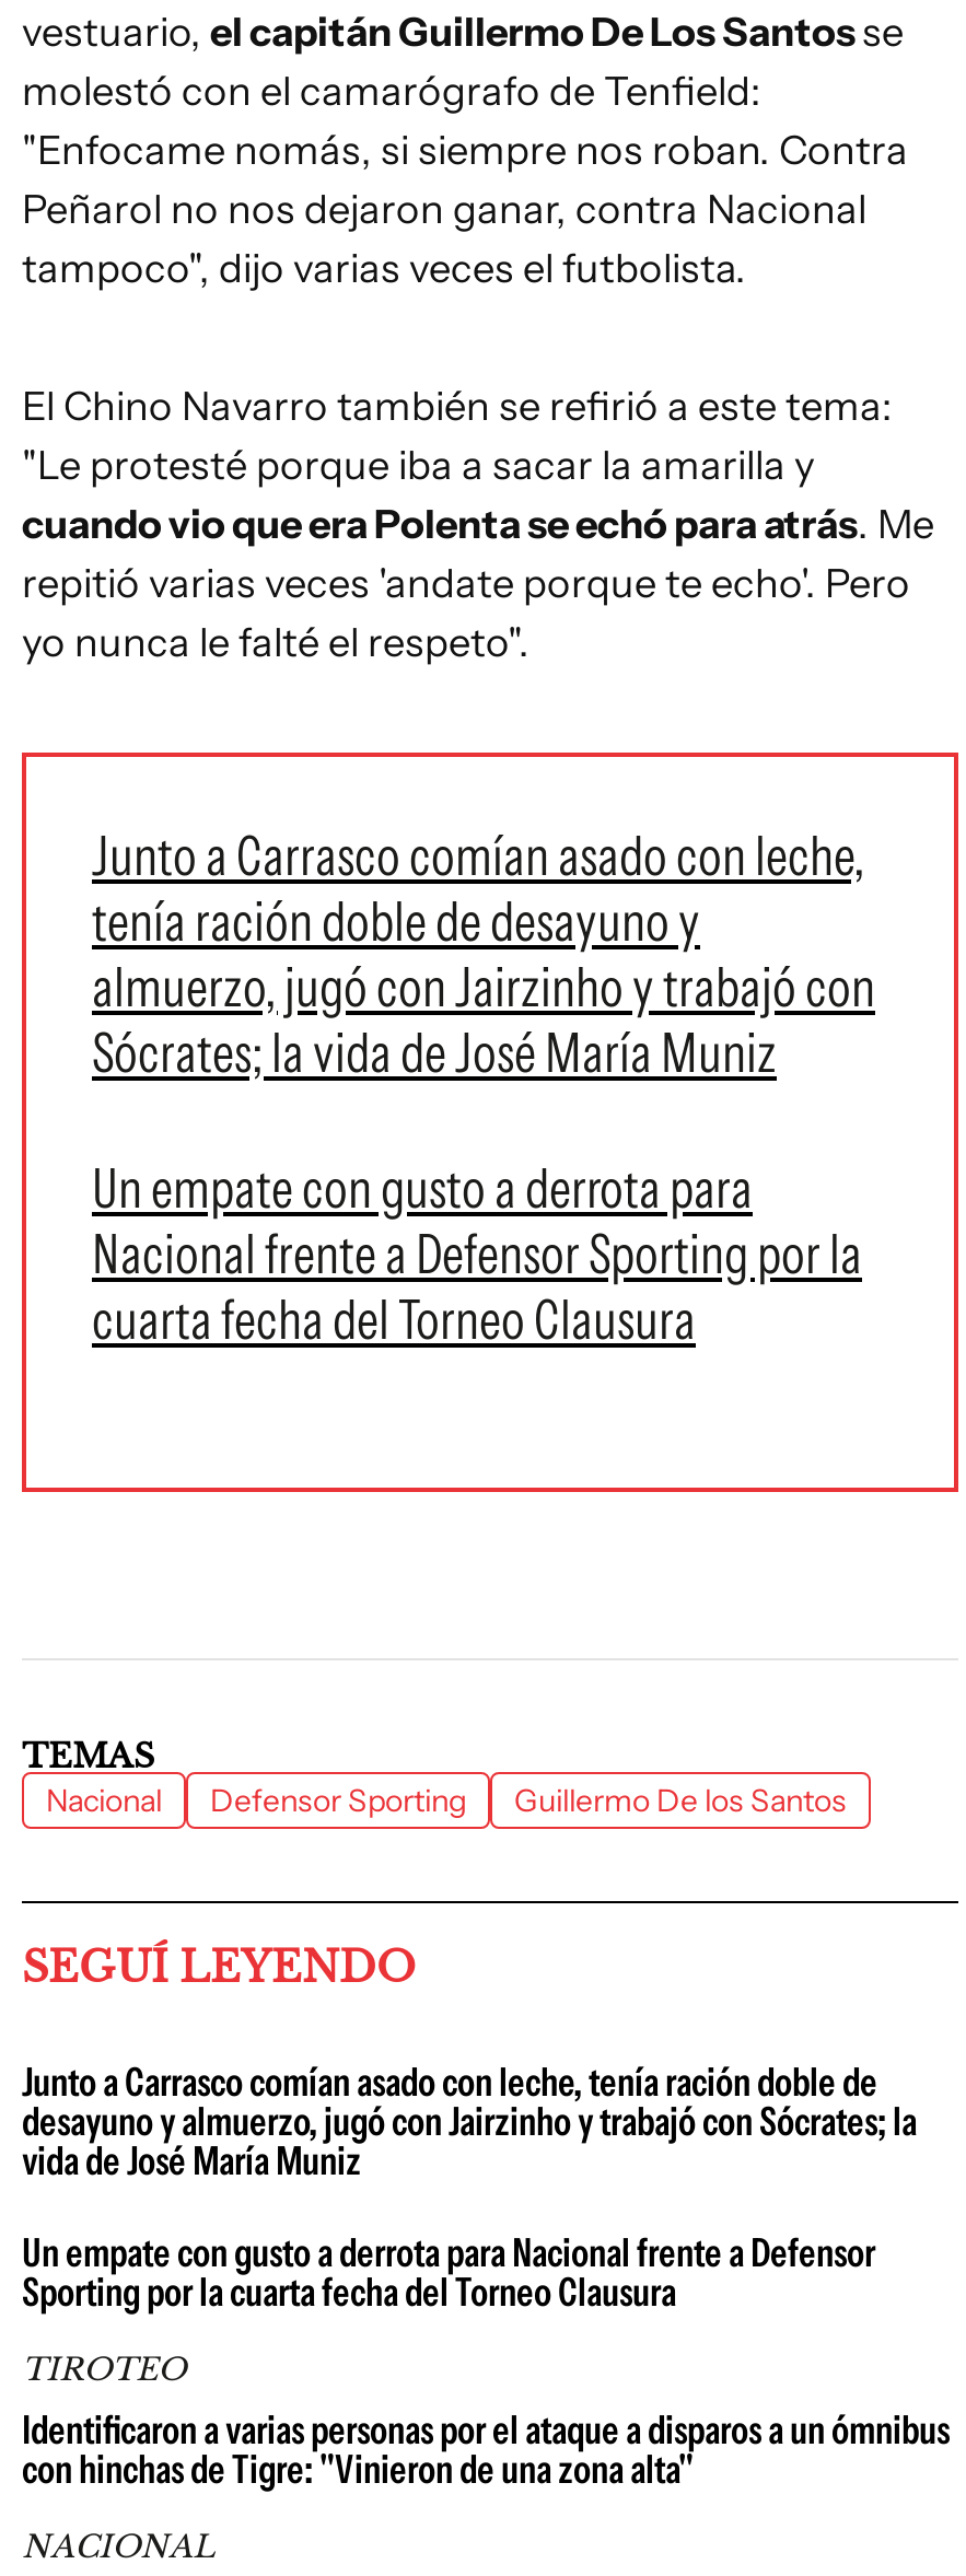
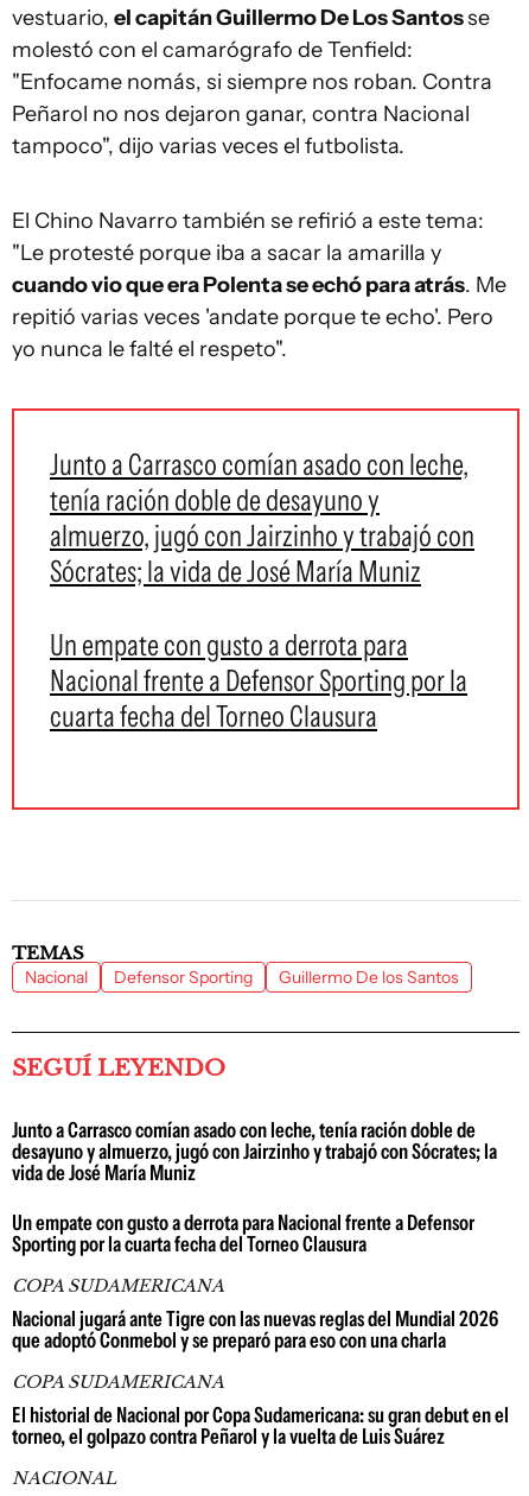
- TIROTEO
- Identificaron a varias personas por el ataque a disparos a un ómnibus
- con hinchas de Tigre: "Vinieron de una zona alta"
+ COPA SUDAMERICANA
+ Nacional jugará ante Tigre con las nuevas reglas del Mundial 2026
+ que adoptó Conmebol y se preparó para eso con una charla
+ COPA SUDAMERICANA
+ El historial de Nacional por Copa Sudamericana: su gran debut en el
+ torneo, el golpazo contra Peñarol y la vuelta de Luis Suárez
